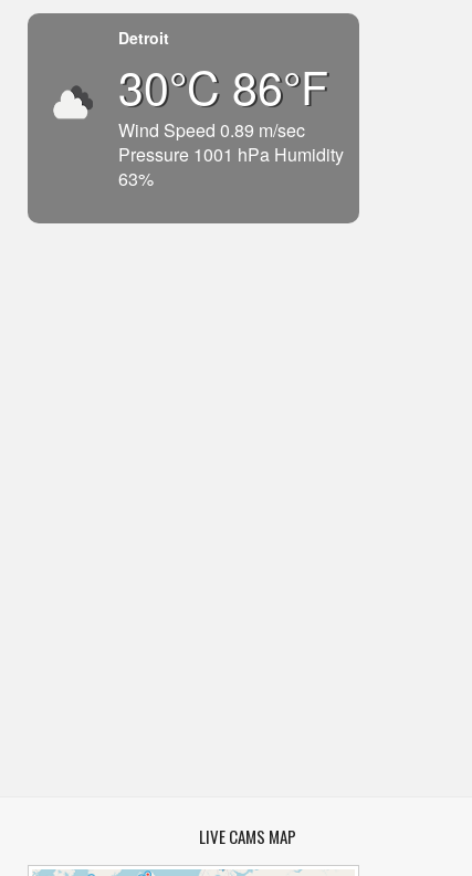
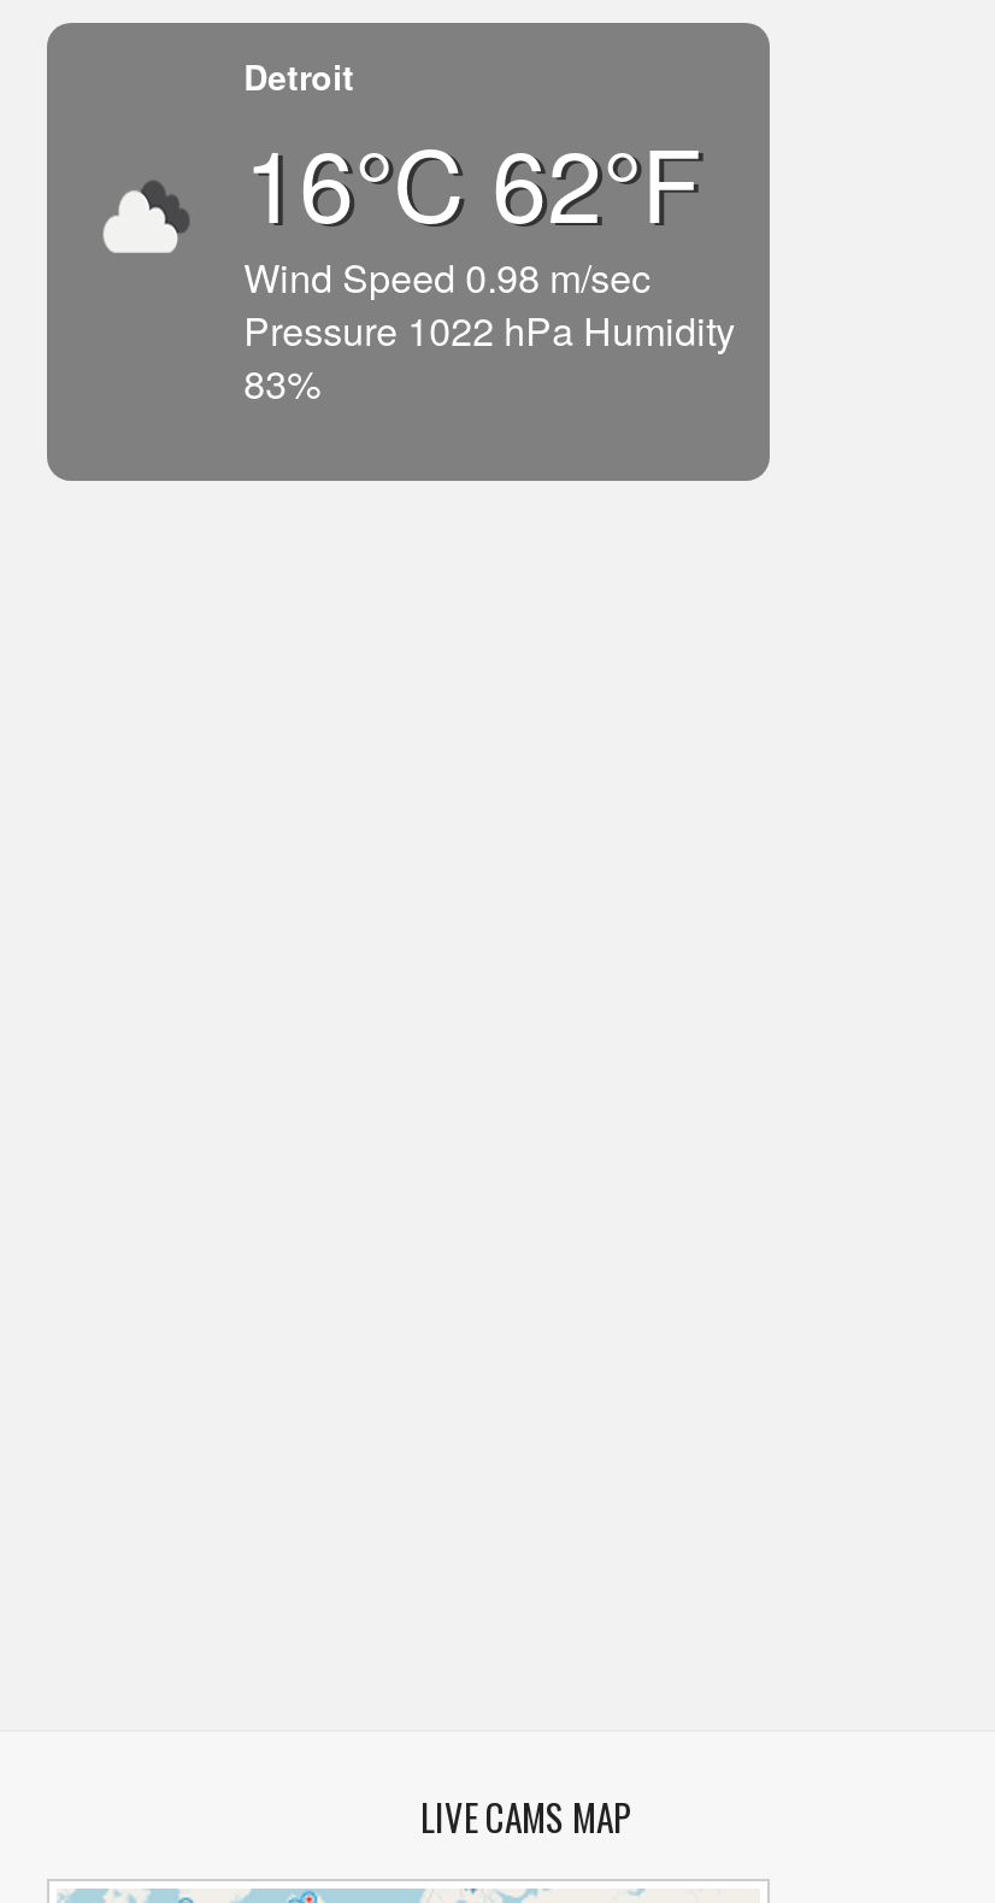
- 30°C 86°F
- Wind Speed 0.89 m/sec
- Pressure 1001 hPa Humidity
- 63%
+ 16°C 62°F
+ Wind Speed 0.98 m/sec
+ Pressure 1022 hPa Humidity
+ 83%
